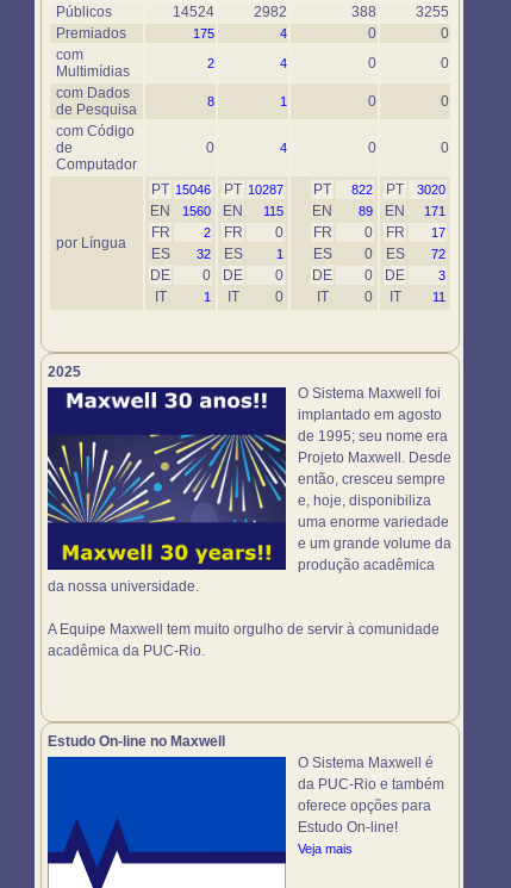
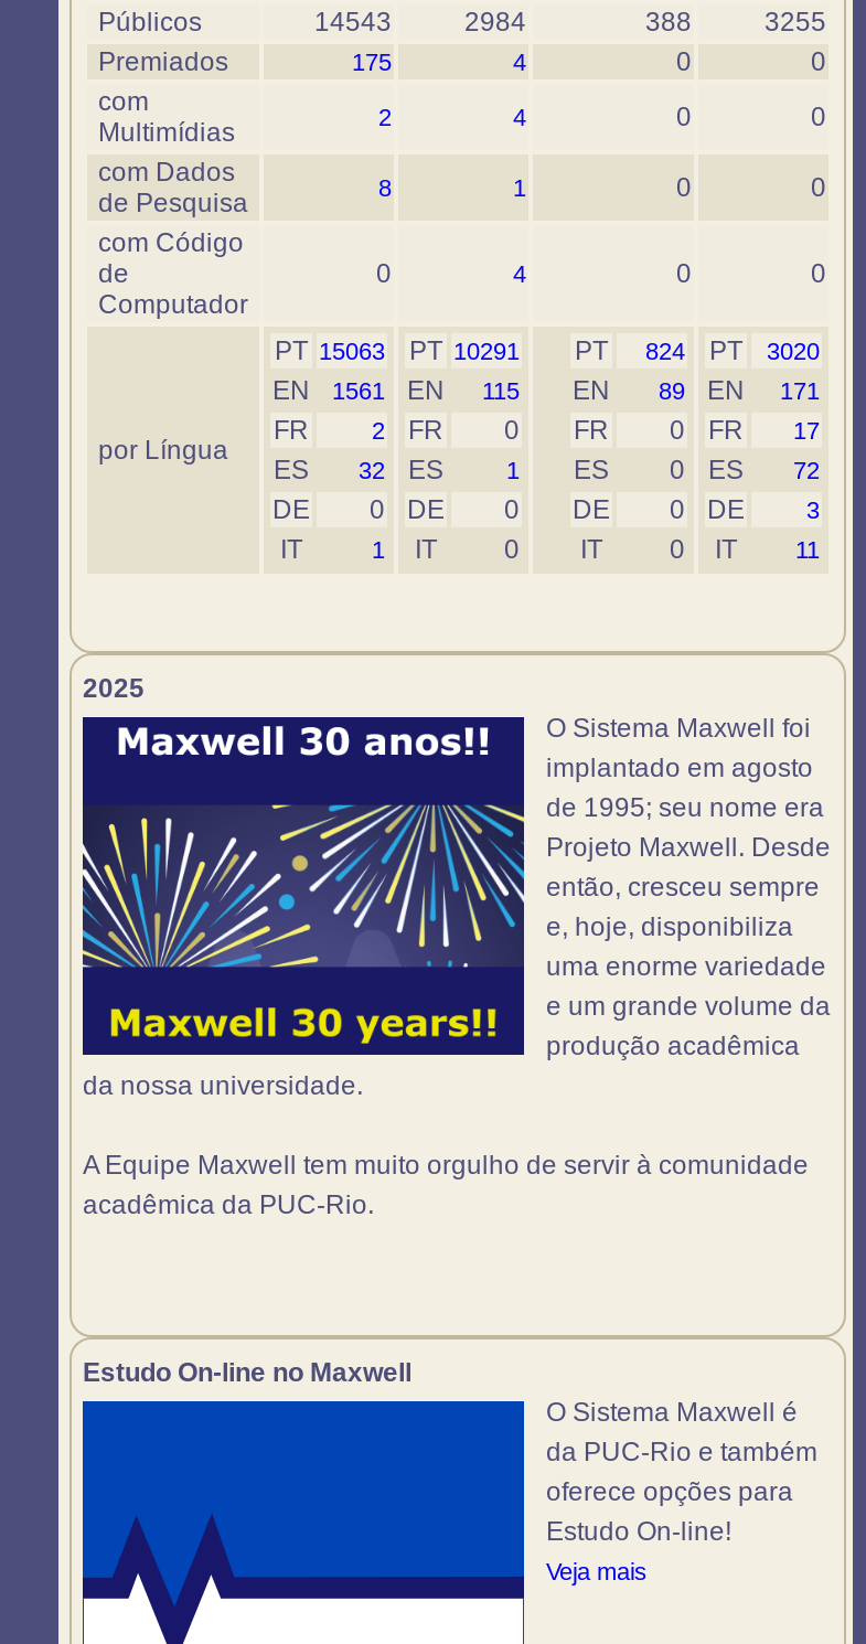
- 14524
+ 14543

- 2982
+ 2984

- PT 15046
+ PT 15063

- PT 10287
+ PT 10291

- 822
+ 824

- EN 1560 EN 115 EN 89 EN 171
+ EN 1561 EN 115 EN 89 EN 171
